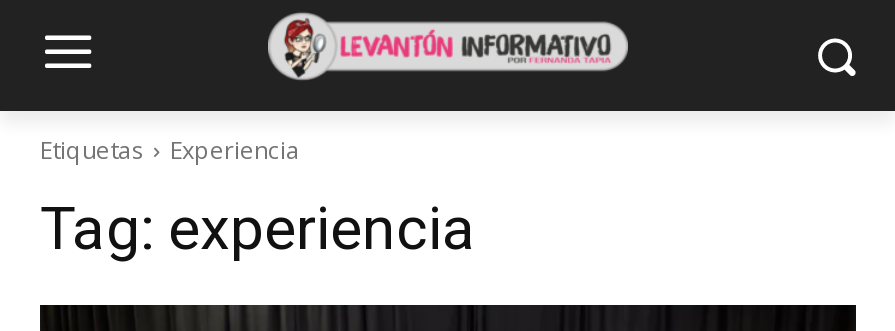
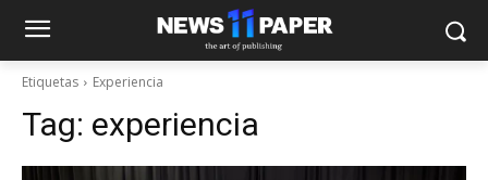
- [image]
+ [image]
